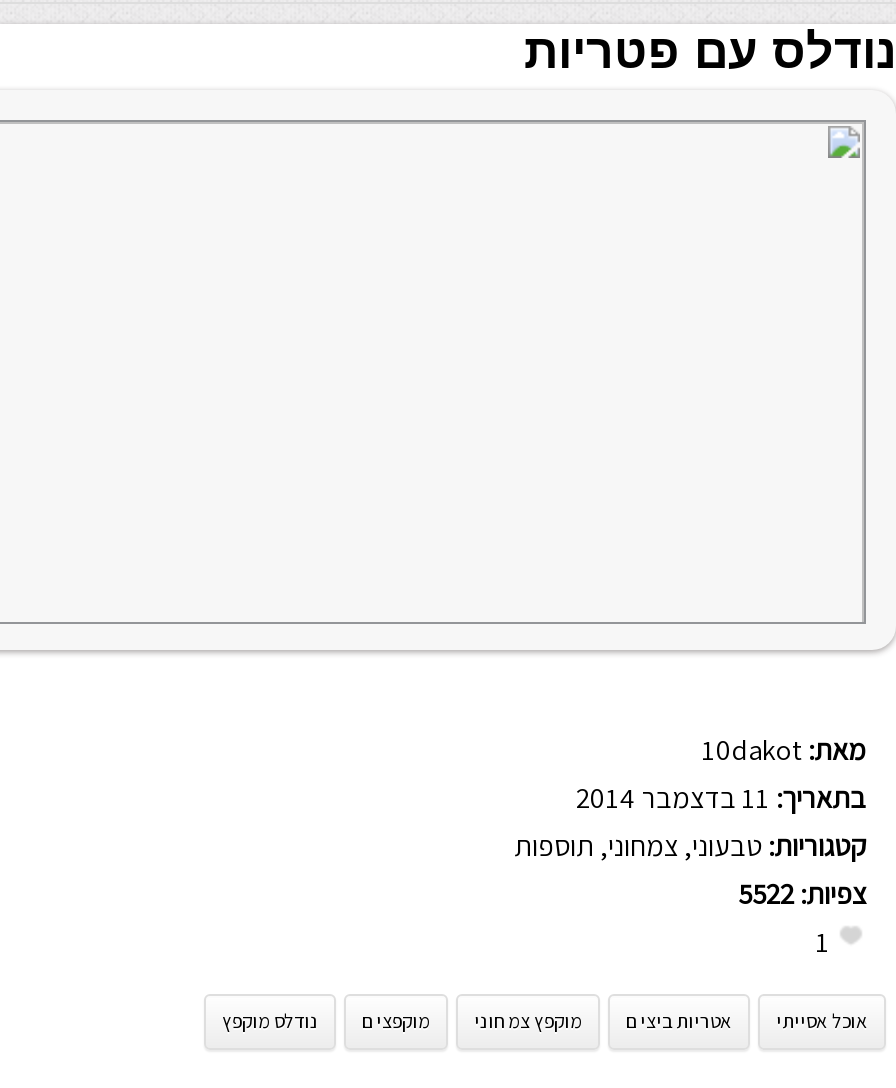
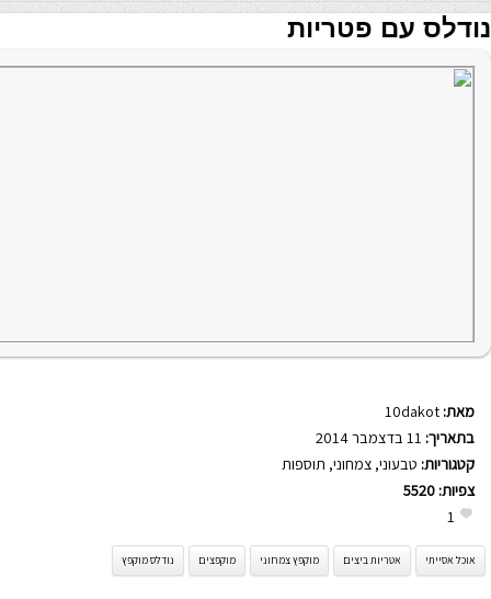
- צפיות: 5522
+ צפיות: 5520
